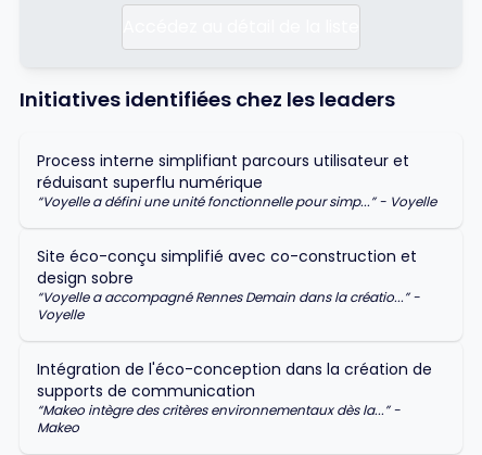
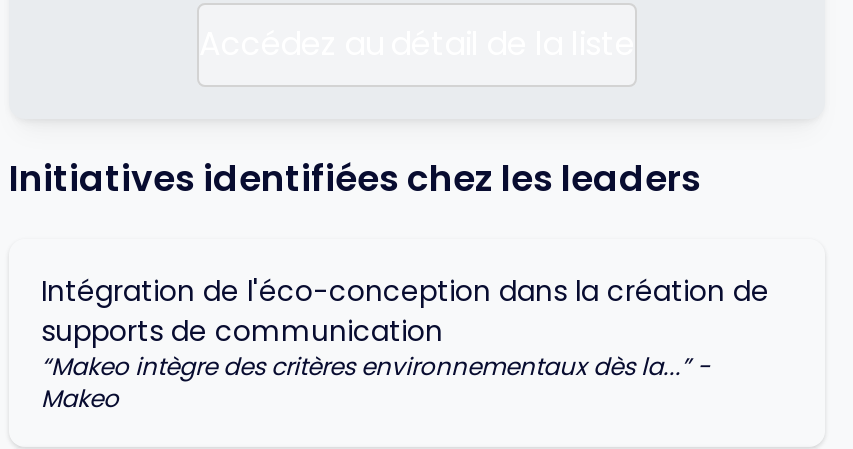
- Process interne simplifiant parcours utilisateur et
- réduisant superflu numérique
- “Voyelle a défini une unité fonctionnelle pour simp...” - Voyelle
- Site éco-conçu simplifié avec co-construction et
- design sobre
- “Voyelle a accompagné Rennes Demain dans la créatio...” -
- Voyelle
